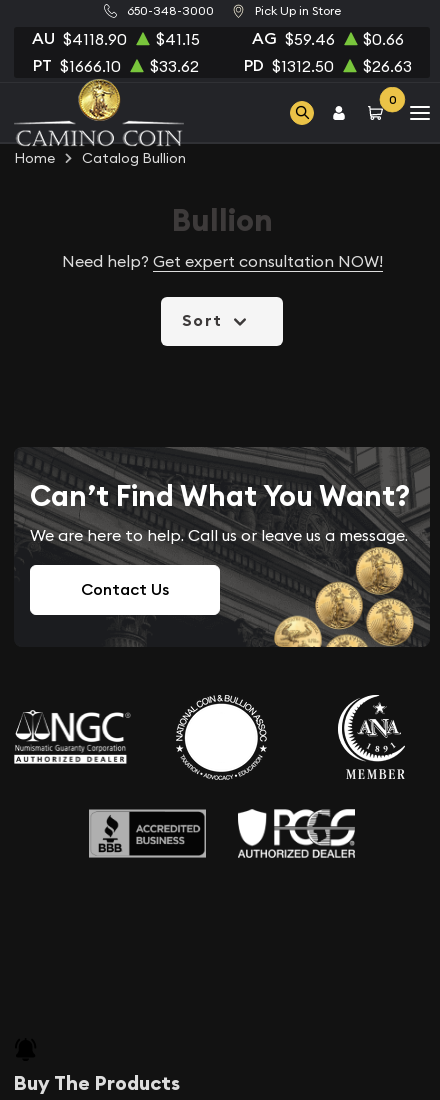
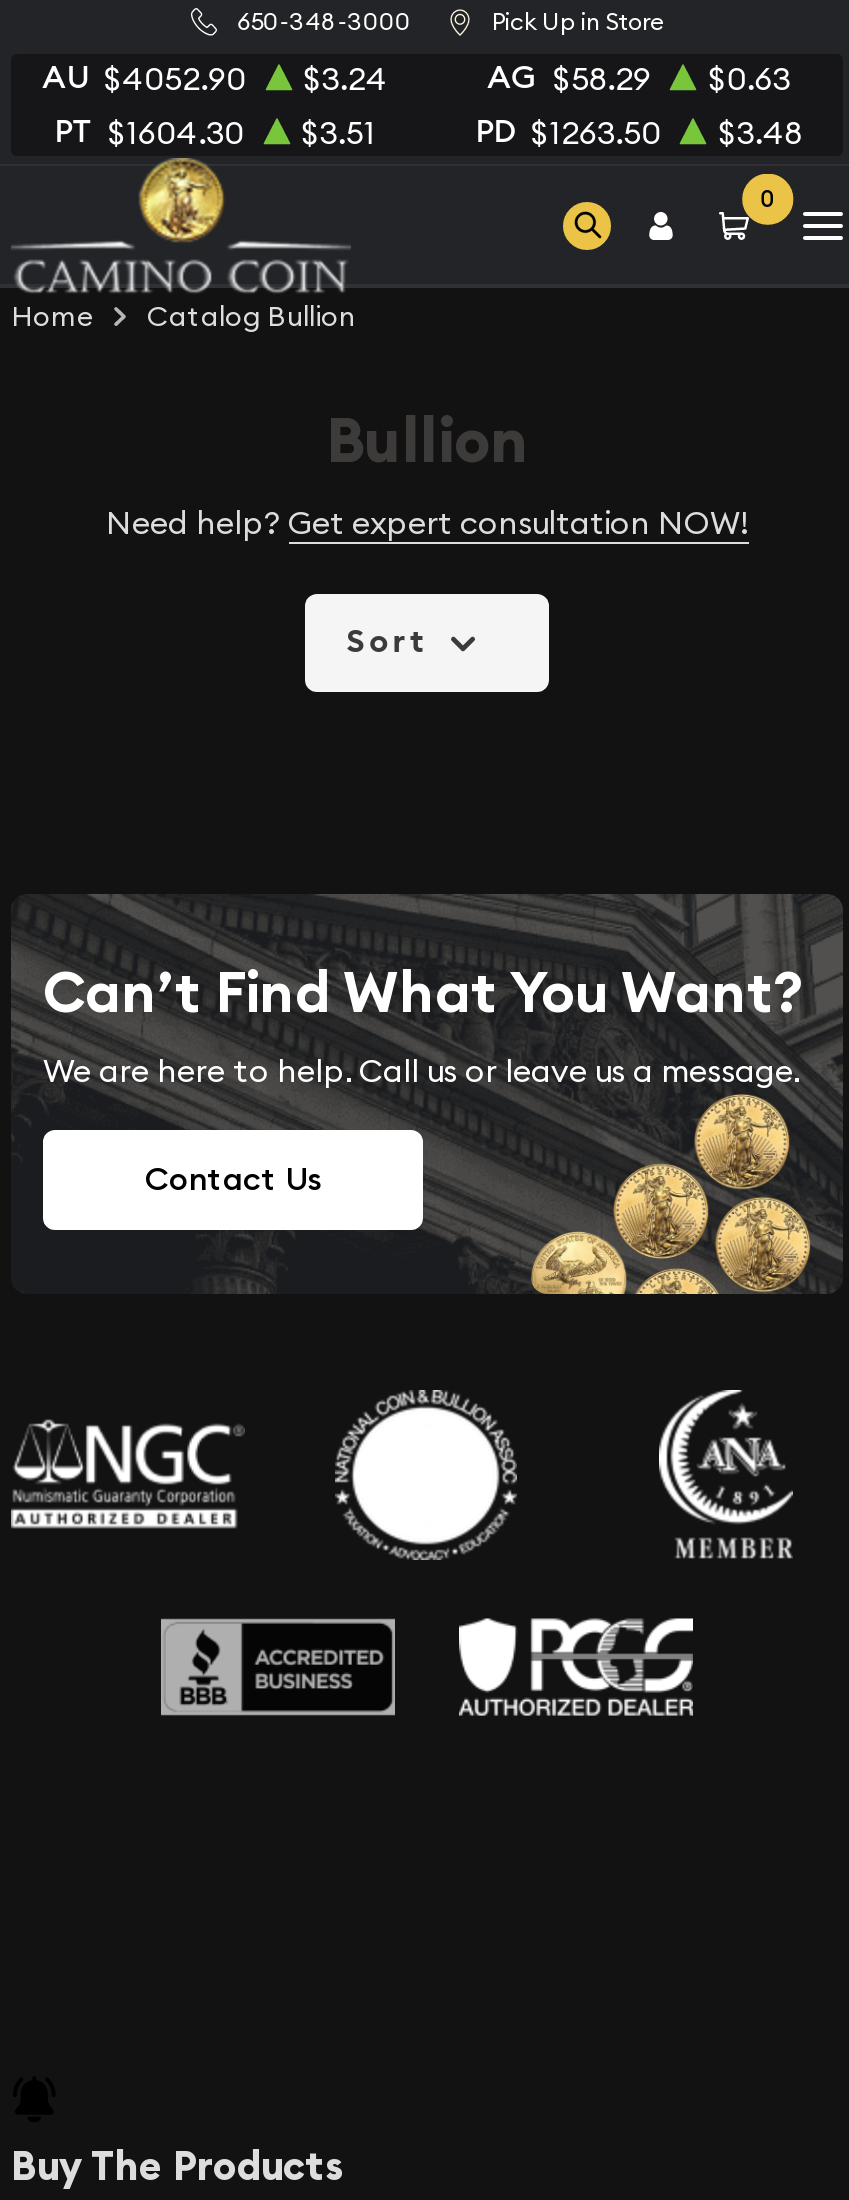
- AU $4118.90
+ AU $4052.90

- $41.15
+ $3.24

- AG $59.46
+ AG $58.29

- $0.66
+ $0.63

- PT $1666.10
+ PT $1604.30

- $33.62
+ $3.51

- PD $1312.50
+ PD $1263.50

- $26.63
+ $3.48
